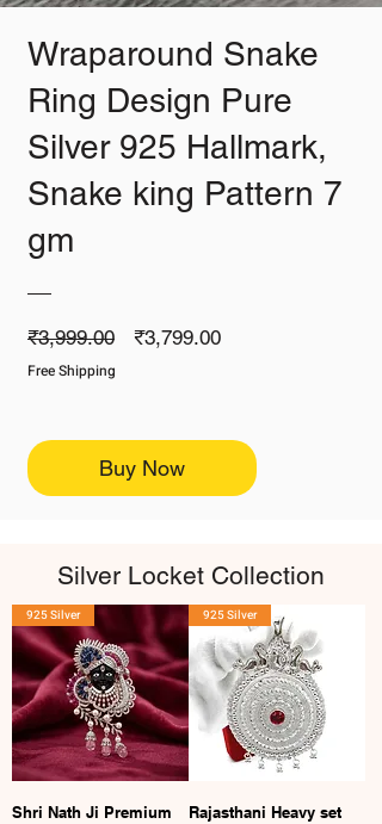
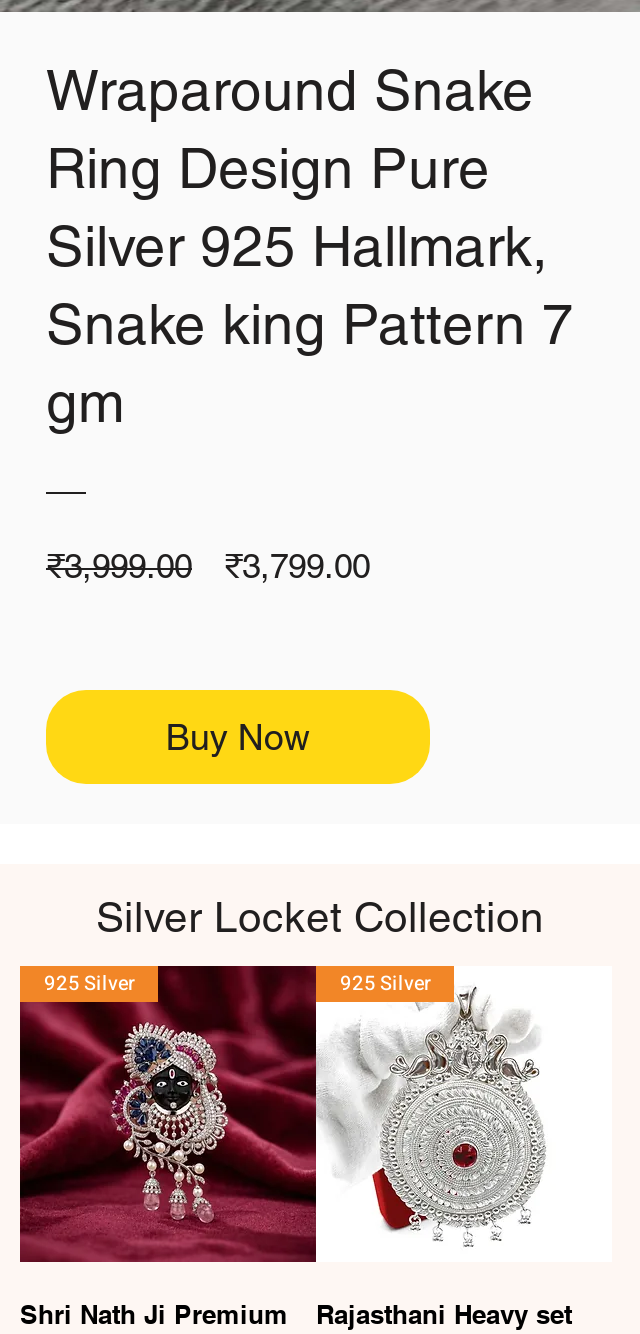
- Free Shipping
